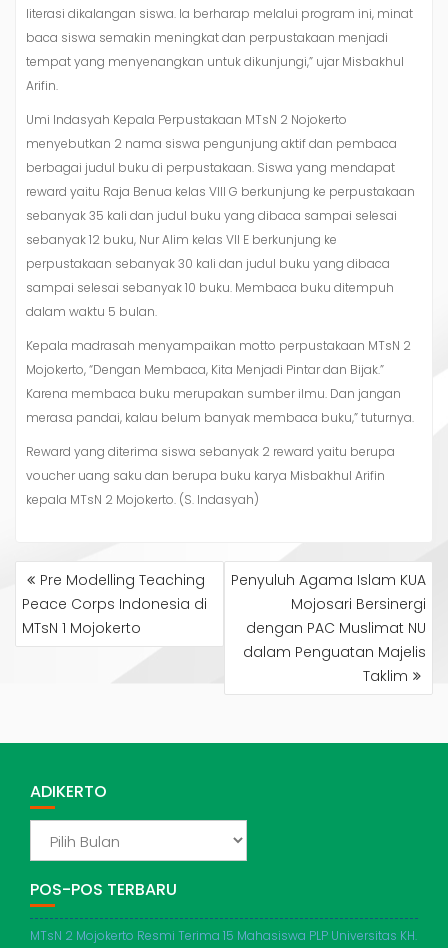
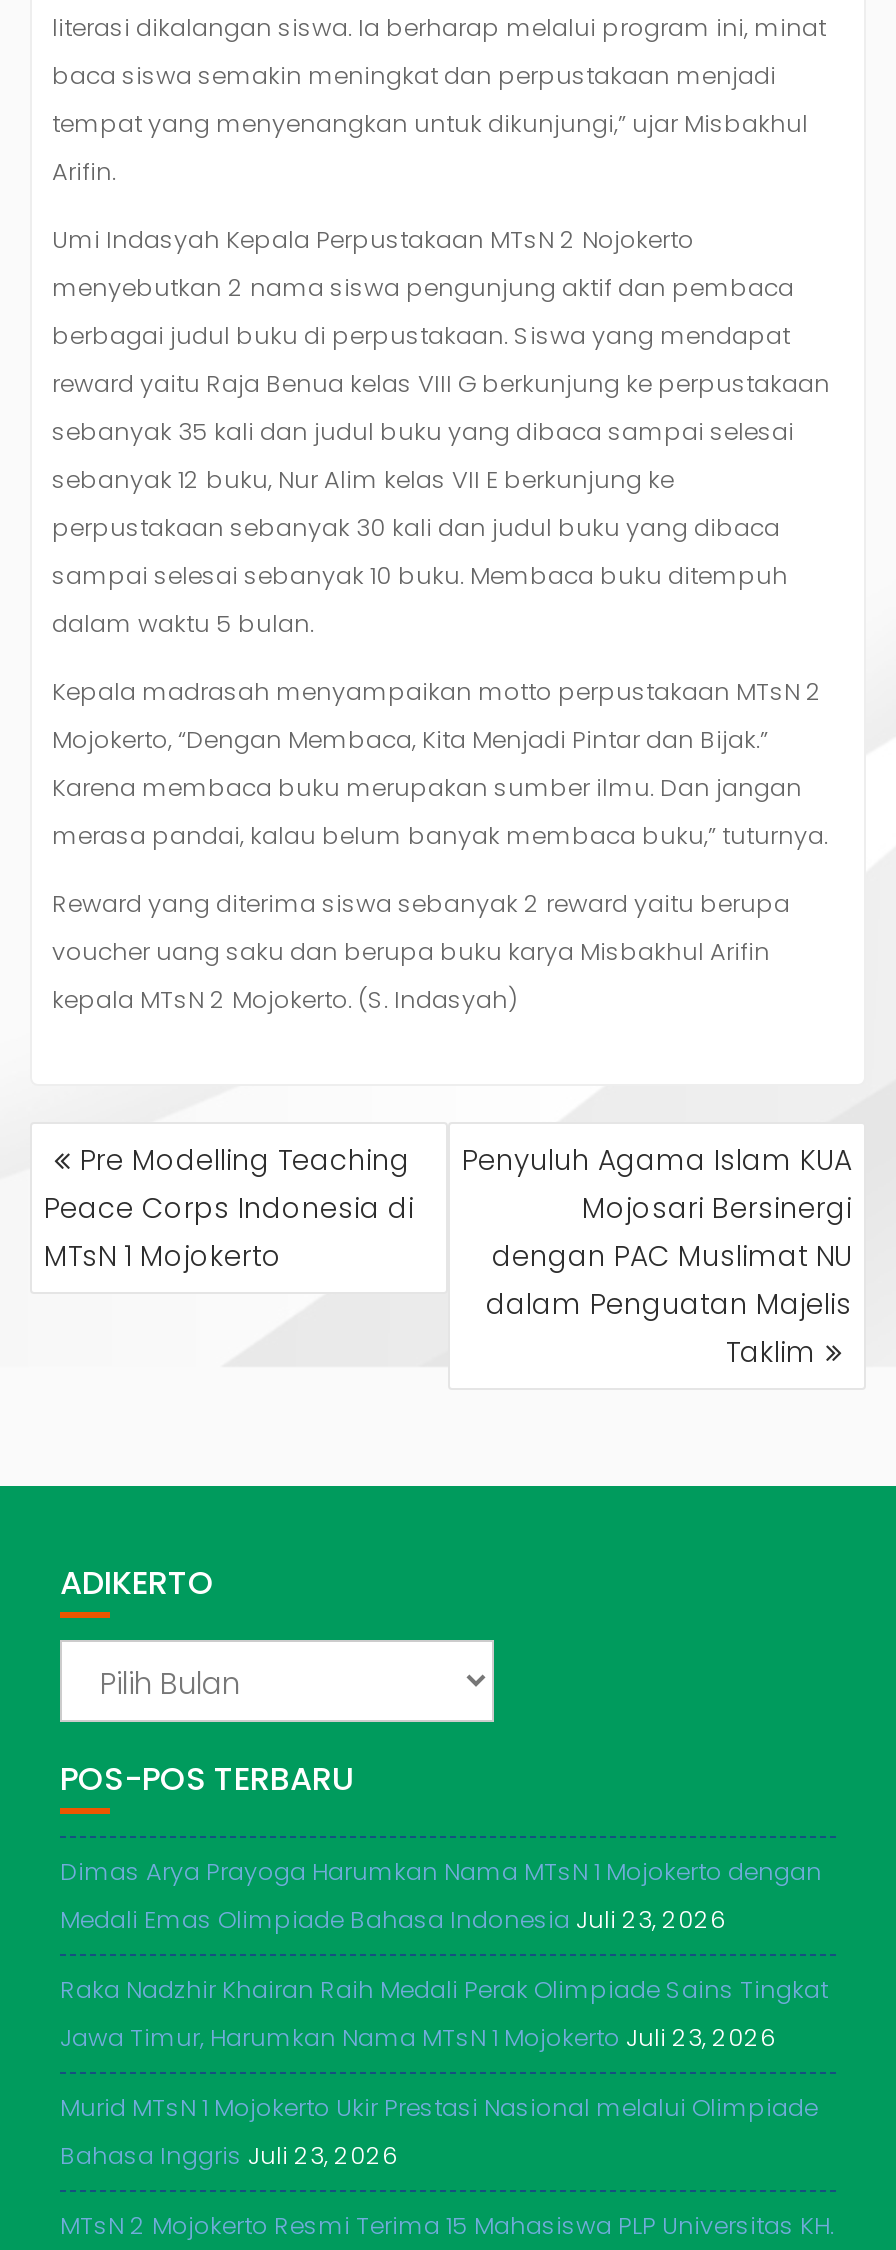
+ Dimas Arya Prayoga Harumkan Nama MTsN 1 Mojokerto dengan
+ Medali Emas Olimpiade Bahasa Indonesia Juli 23, 2026
+ Raka Nadzhir Khairan Raih Medali Perak Olimpiade Sains Tingkat
+ Jawa Timur, Harumkan Nama MTsN 1 Mojokerto Juli 23, 2026
+ Murid MTsN 1 Mojokerto Ukir Prestasi Nasional melalui Olimpiade
+ Bahasa Inggris Juli 23, 2026
